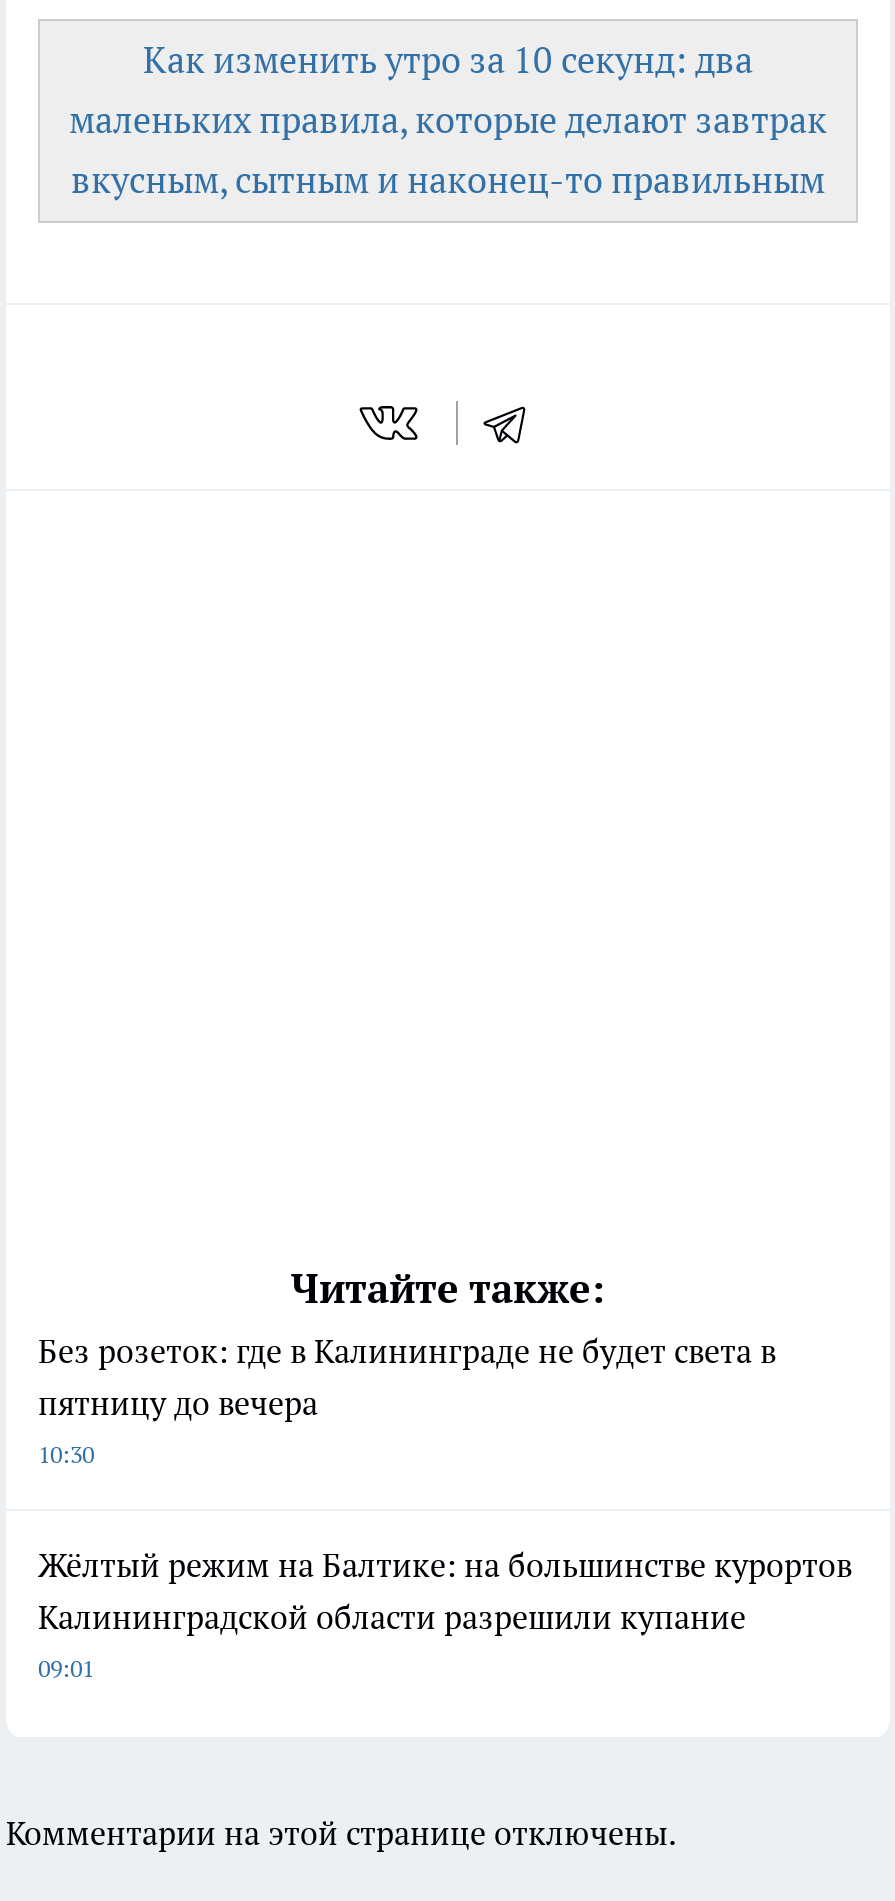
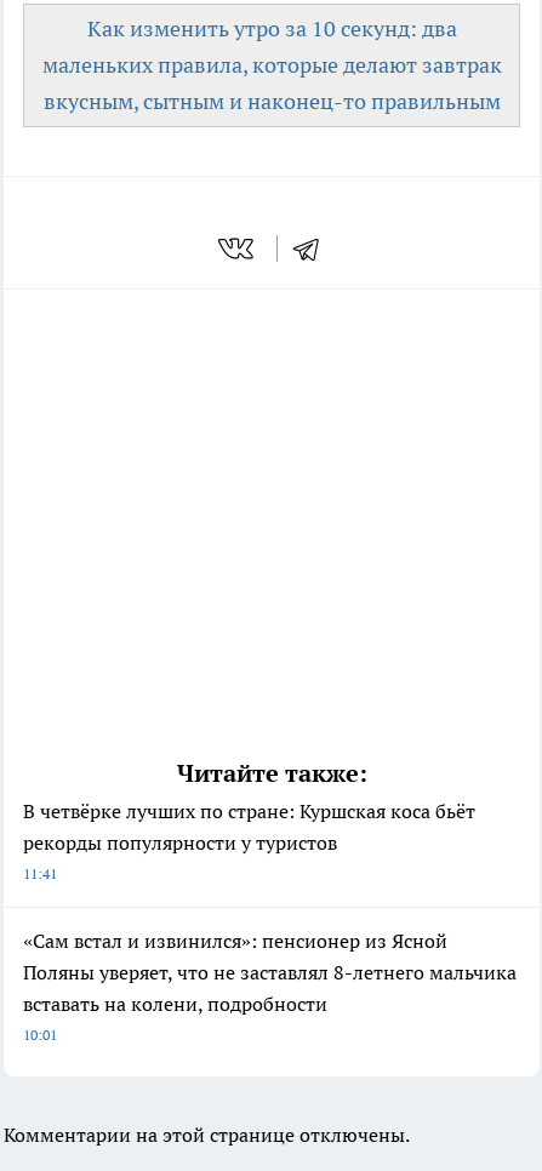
- Без розеток: где в Калининграде не будет света в
- пятницу до вечера
- 10:30
+ В четвёрке лучших по стране: Куршская коса бьёт
+ рекорды популярности у туристов
+ 11:41

- Жёлтый режим на Балтике: на большинстве курортов
- Калининградской области разрешили купание
- 09:01
+ «Сам встал и извинился»: пенсионер из Ясной
+ Поляны уверяет, что не заставлял 8-летнего мальчика
+ вставать на колени, подробности
+ 10:01
